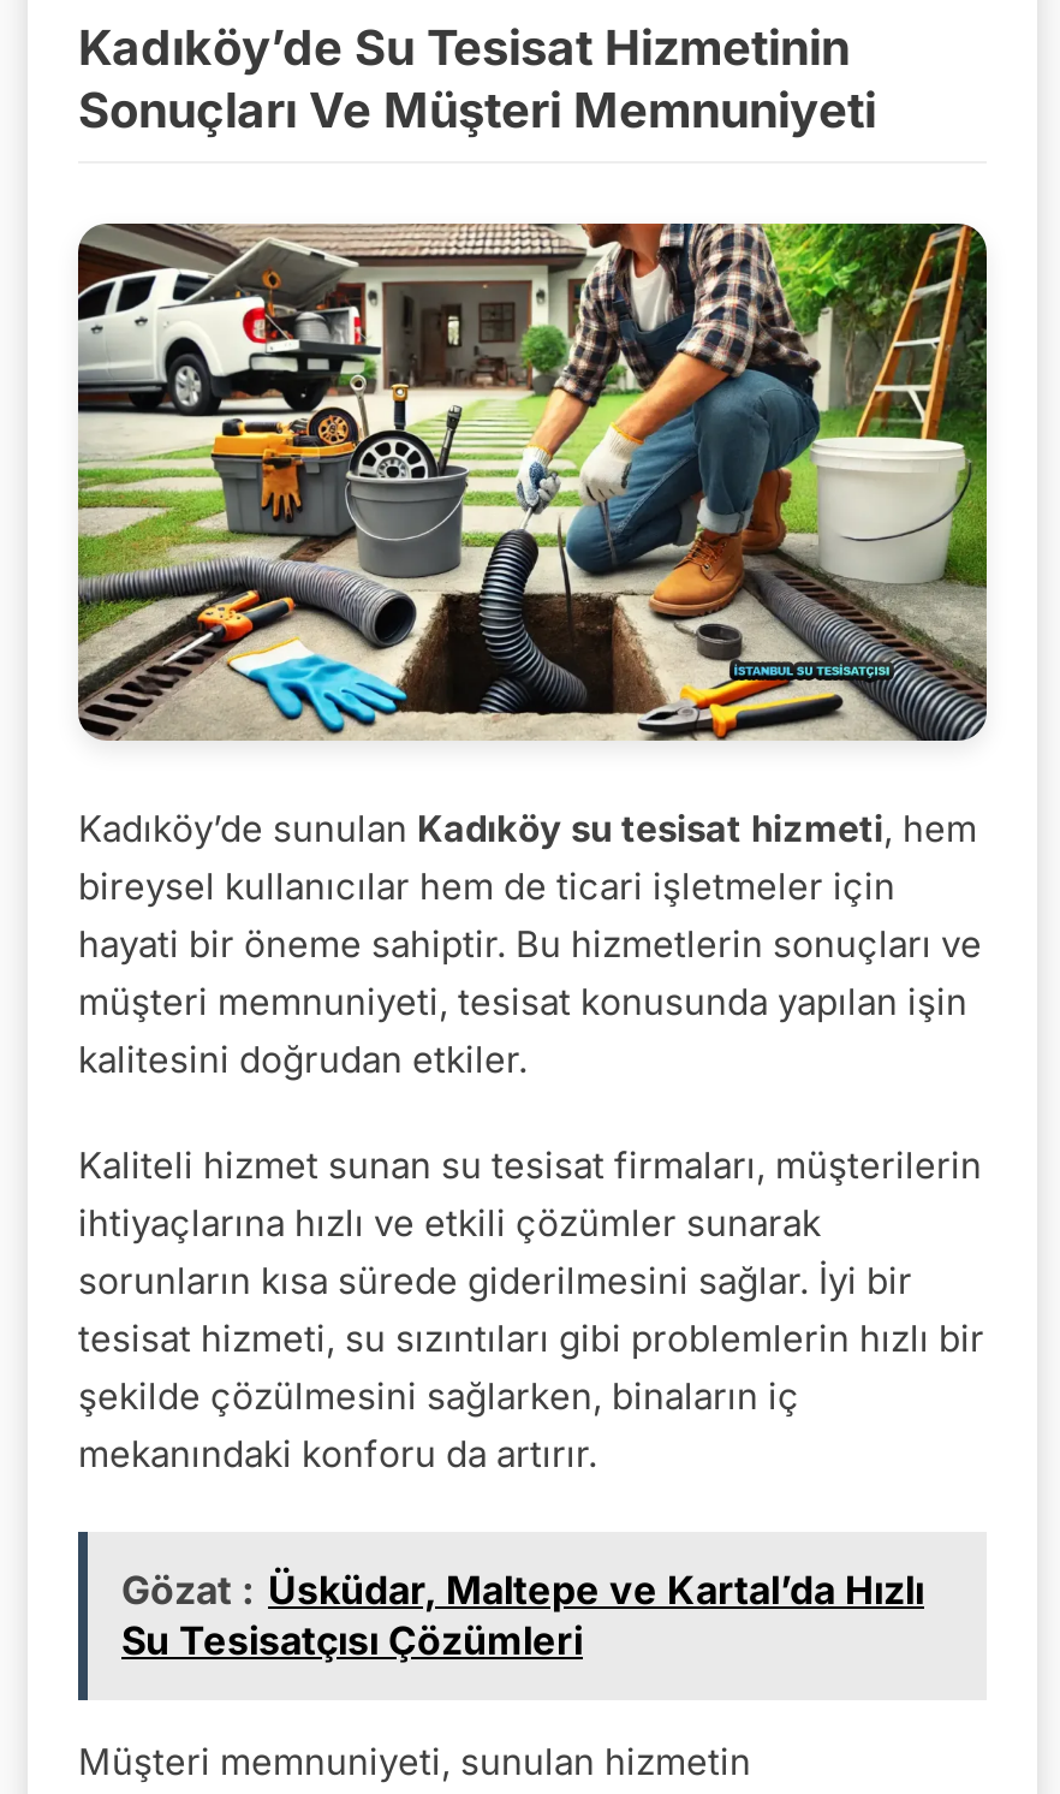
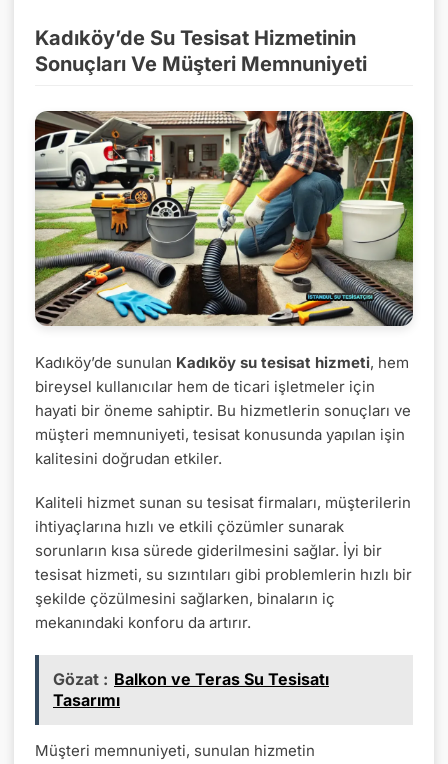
- Gözat : Üsküdar, Maltepe ve Kartal’da Hızlı
- Su Tesisatçısı Çözümleri
+ Gözat : Balkon ve Teras Su Tesisatı
+ Tasarımı
